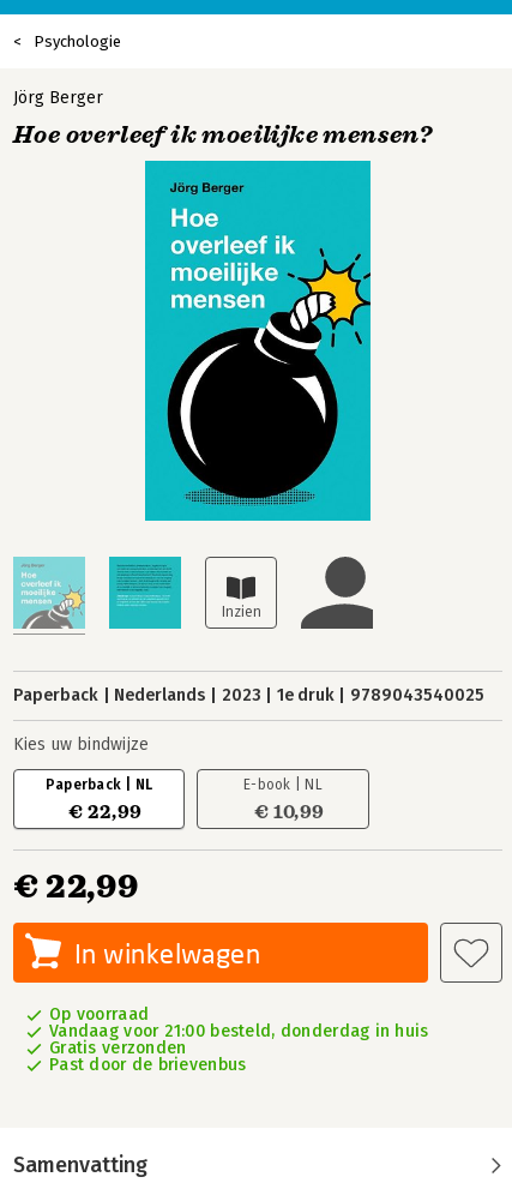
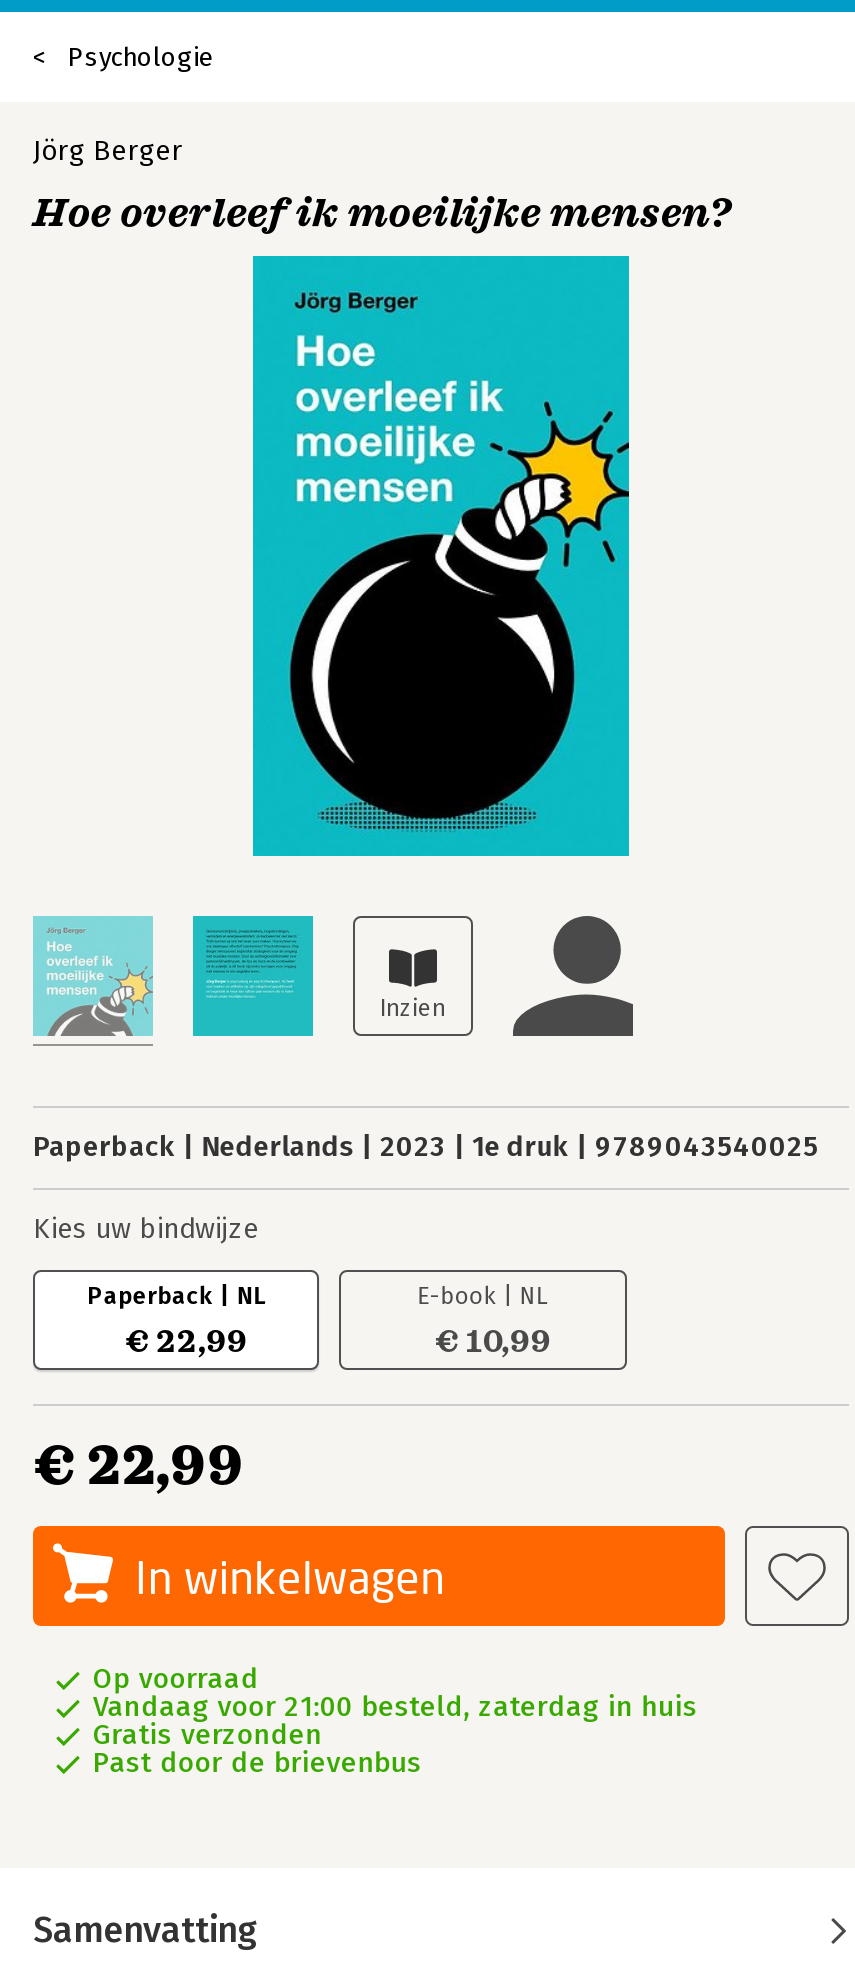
- Vandaag voor 21:00 besteld, donderdag in huis
+ Vandaag voor 21:00 besteld, zaterdag in huis
